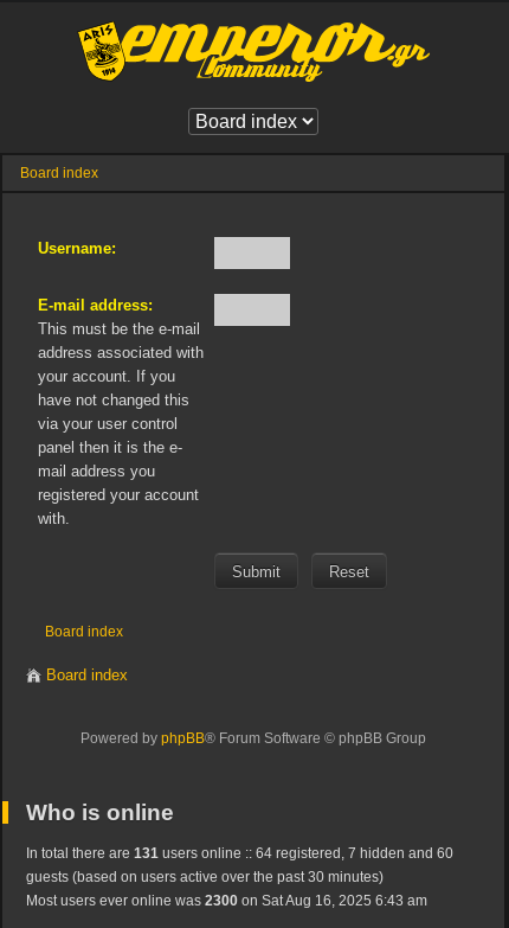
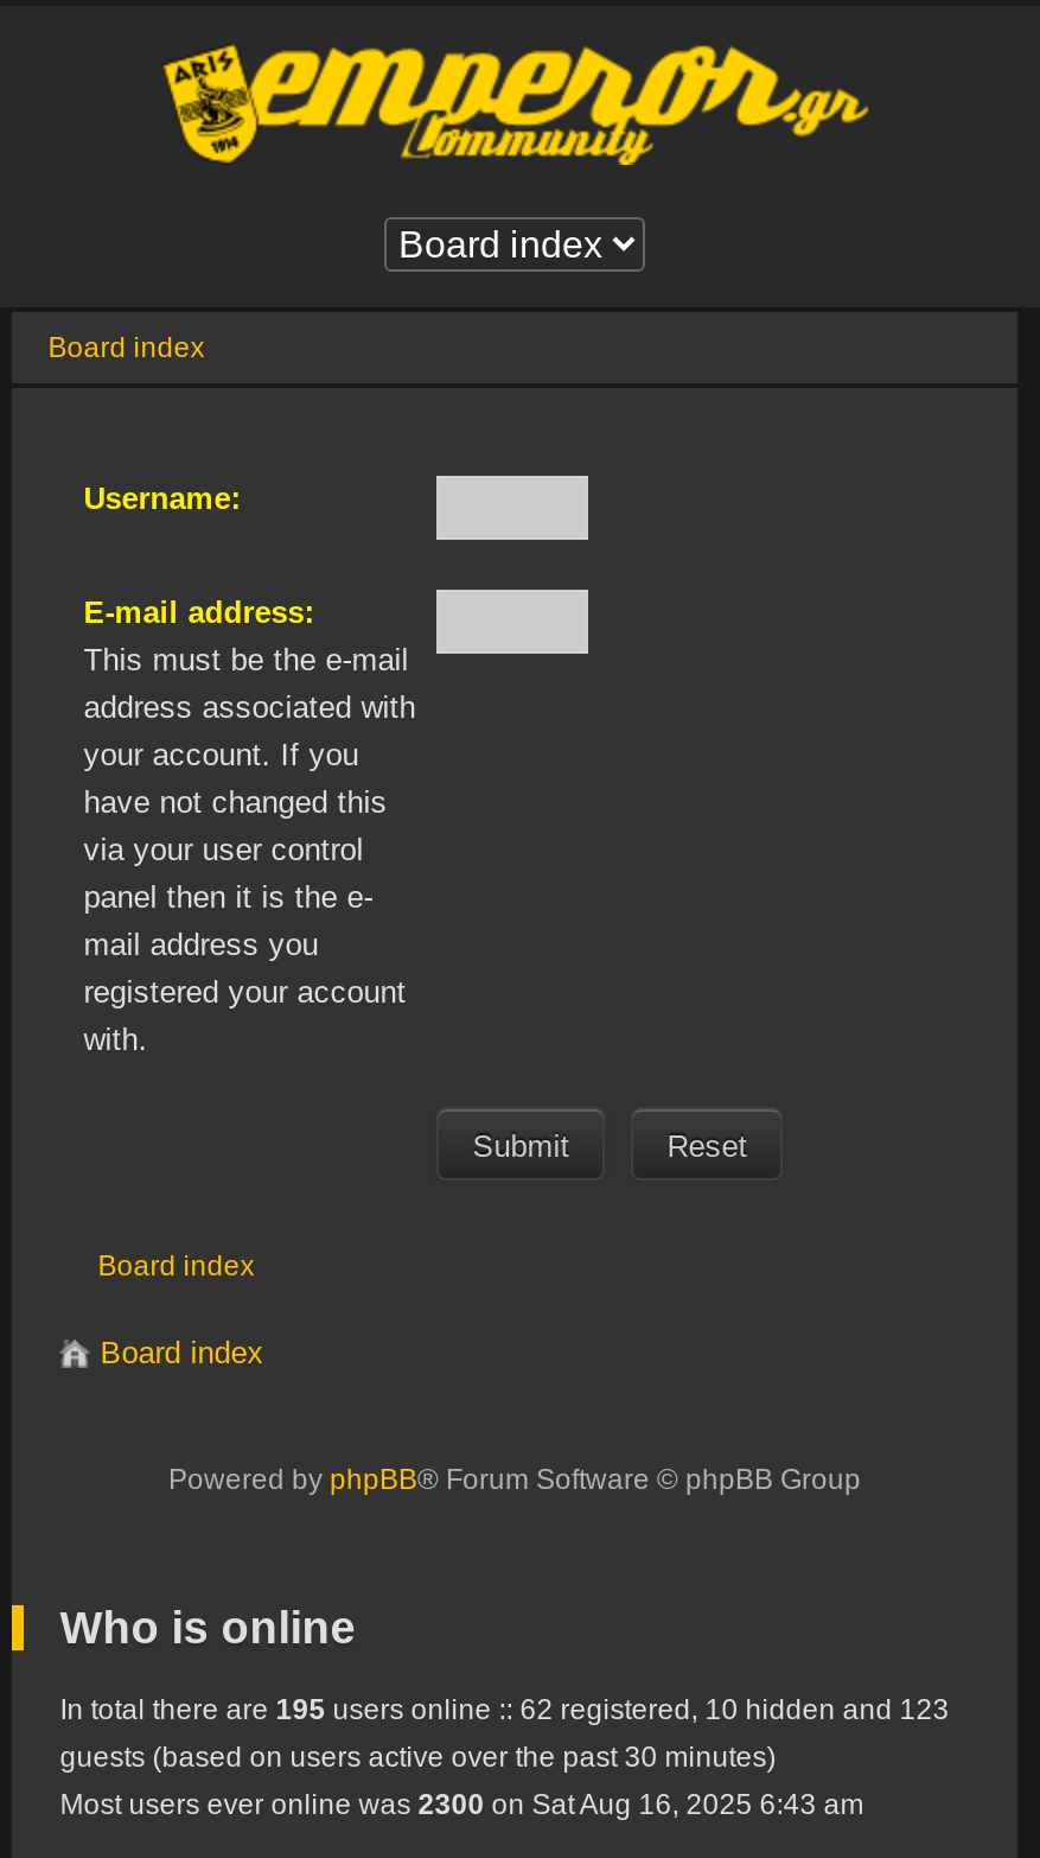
- In total there are 131 users online :: 64 registered, 7 hidden and 60
+ In total there are 195 users online :: 62 registered, 10 hidden and 123
